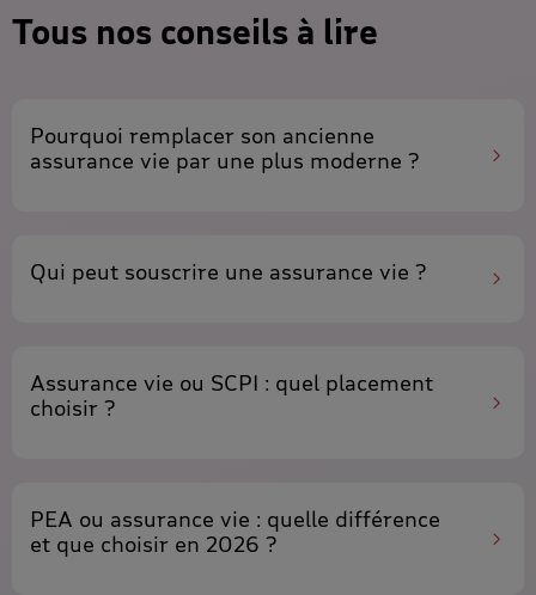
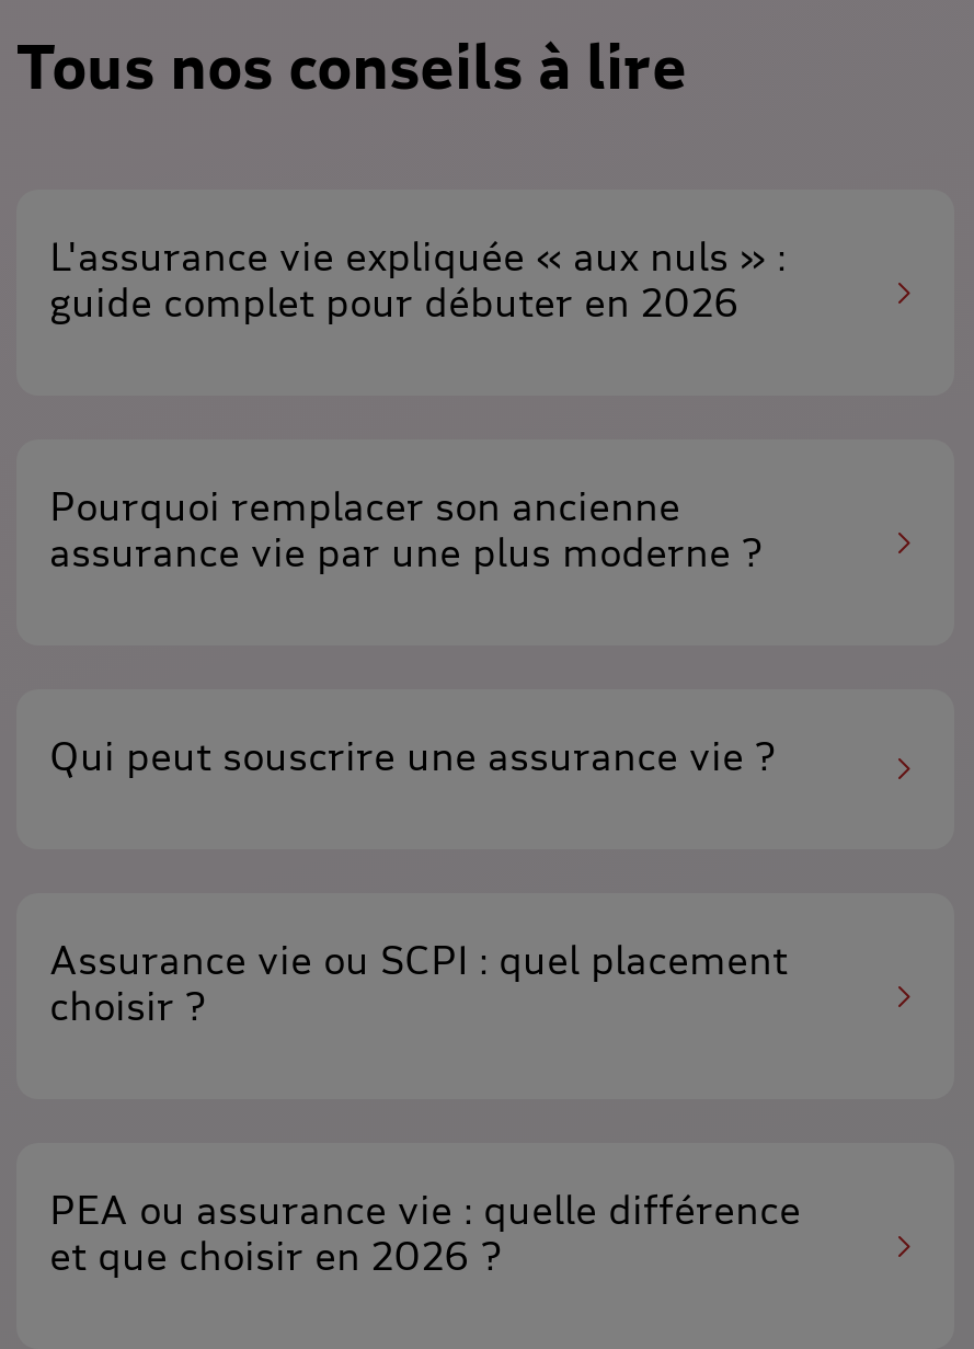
+ L'assurance vie expliquée « aux nuls »:
+ guide complet pour débuter en 2026
